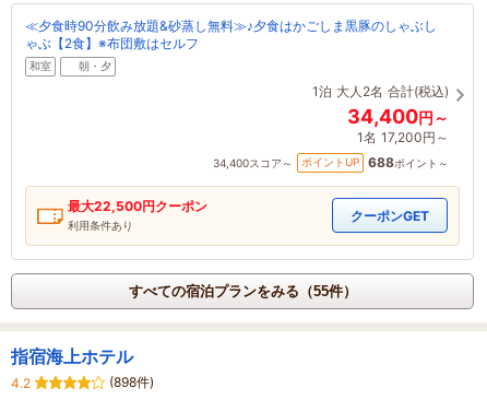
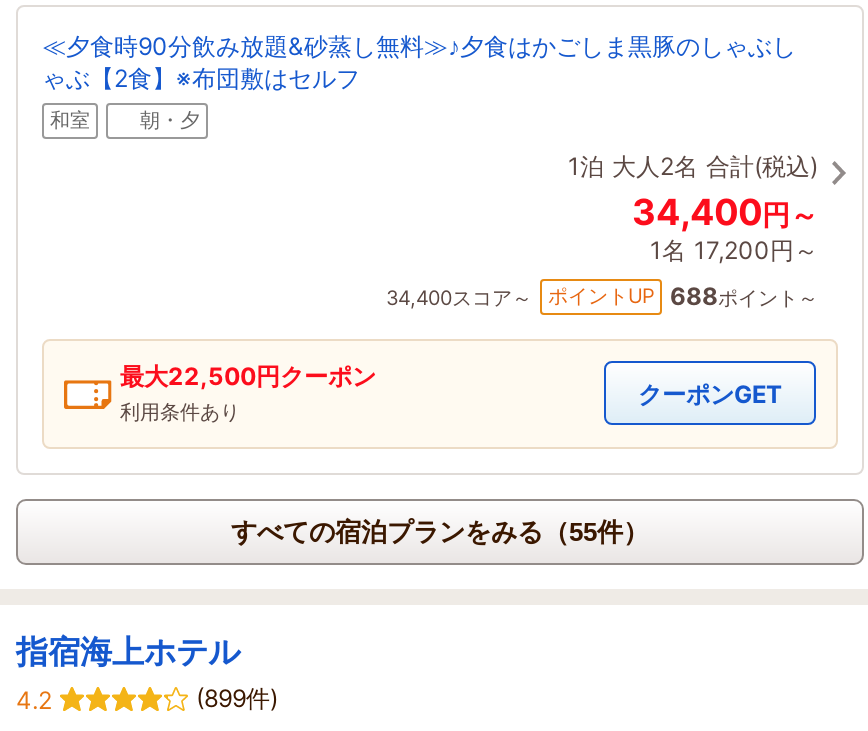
- (898件)
+ (899件)
